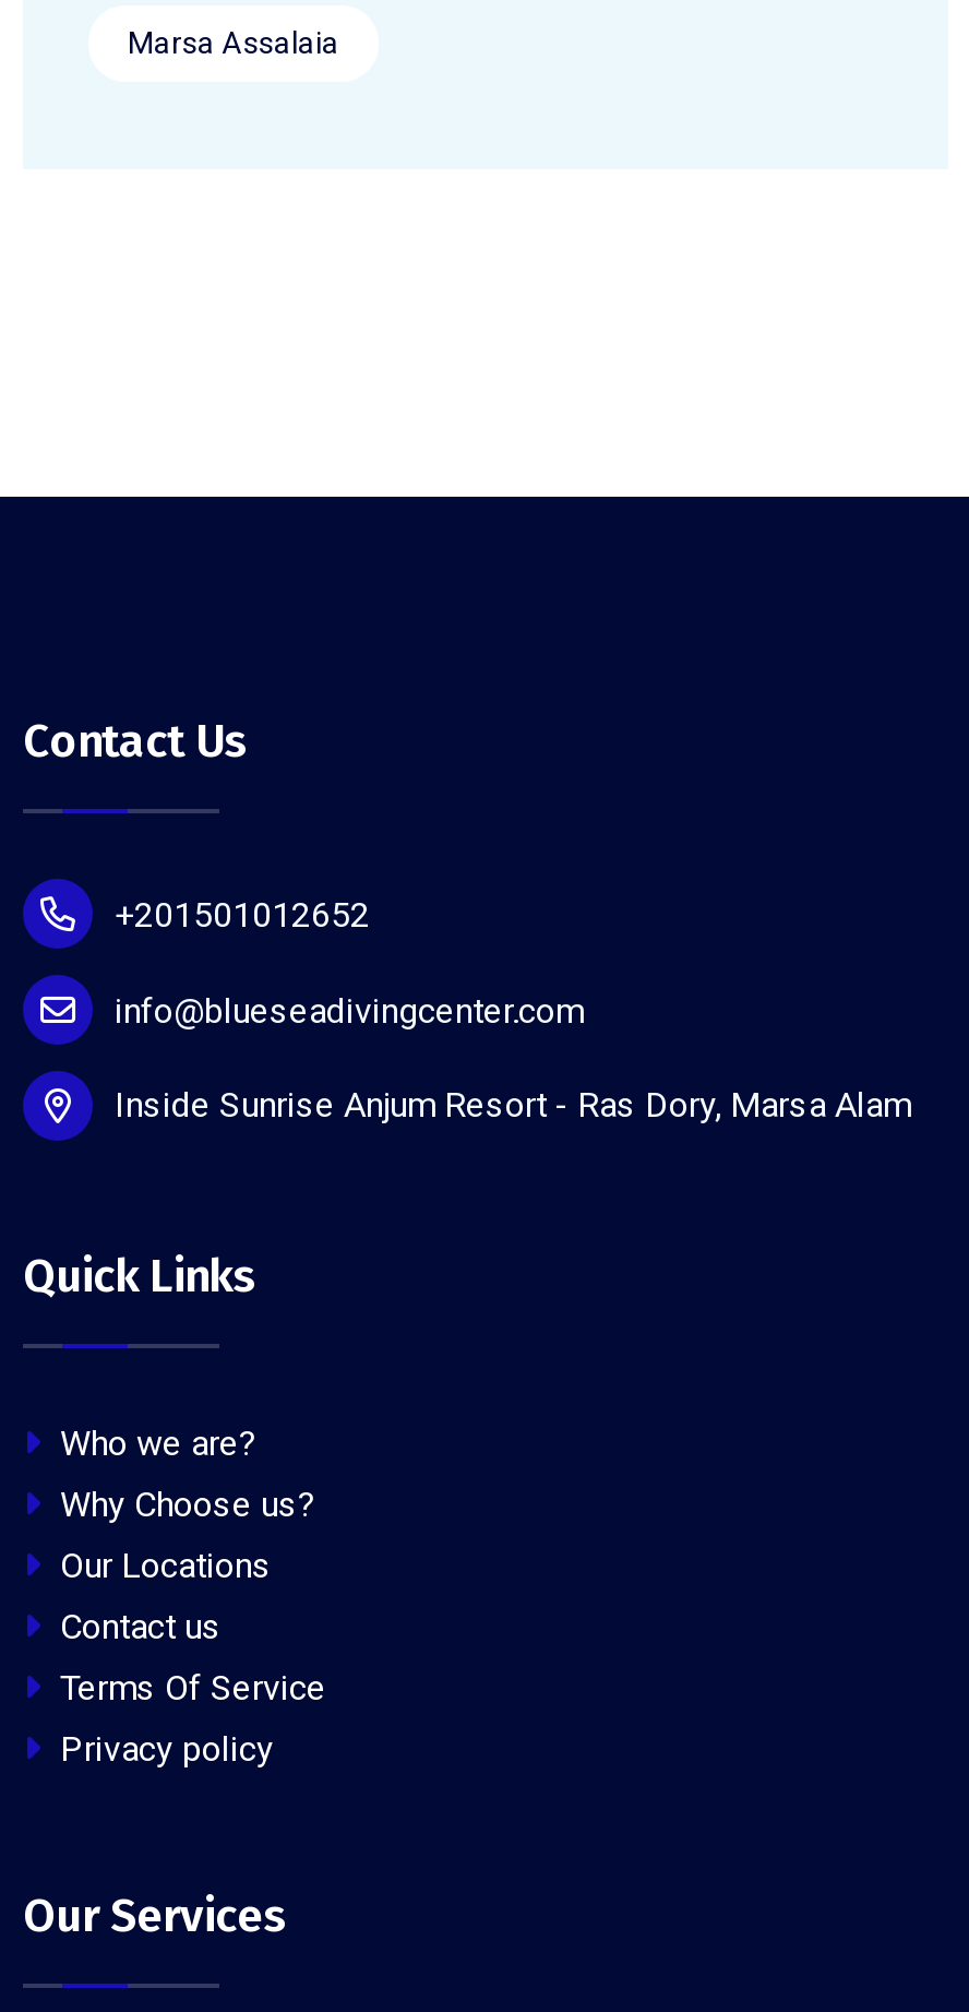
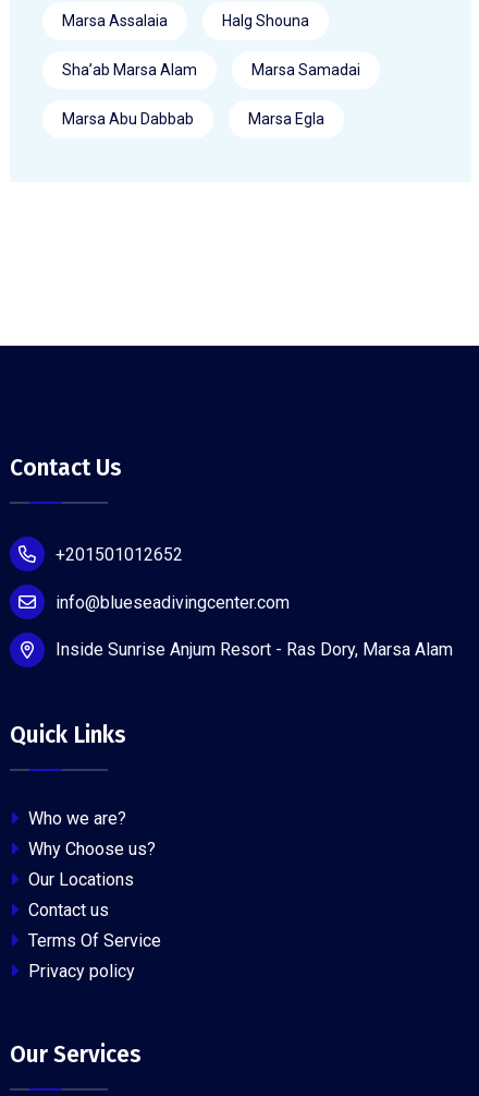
+ Halg Shouna
+ Sha’ab Marsa Alam
+ Marsa Samadai
+ Marsa Abu Dabbab
+ Marsa Egla
